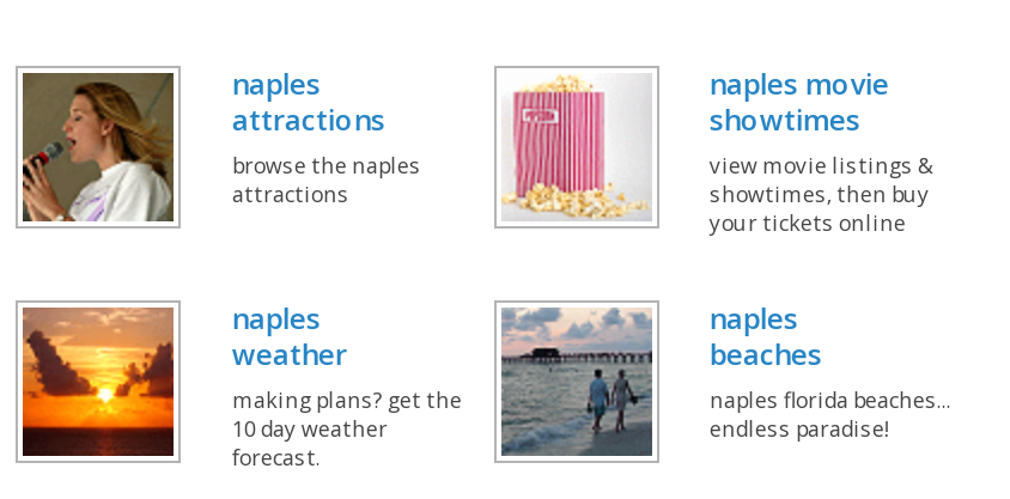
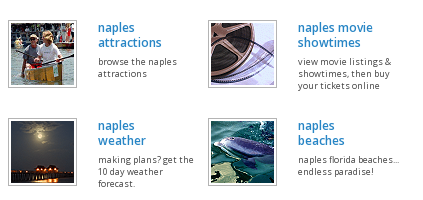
- [image]
+ [image]

- [image]
+ [image]

- [image]
+ [image]

- [image]
+ [image]
